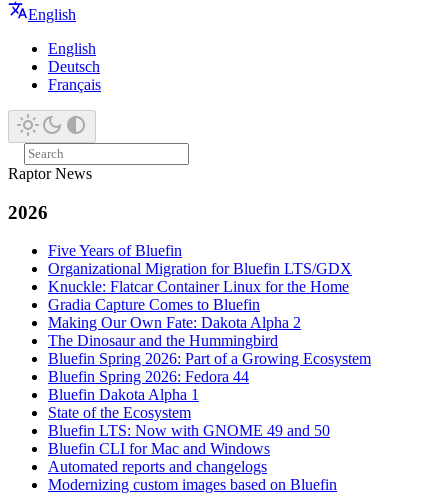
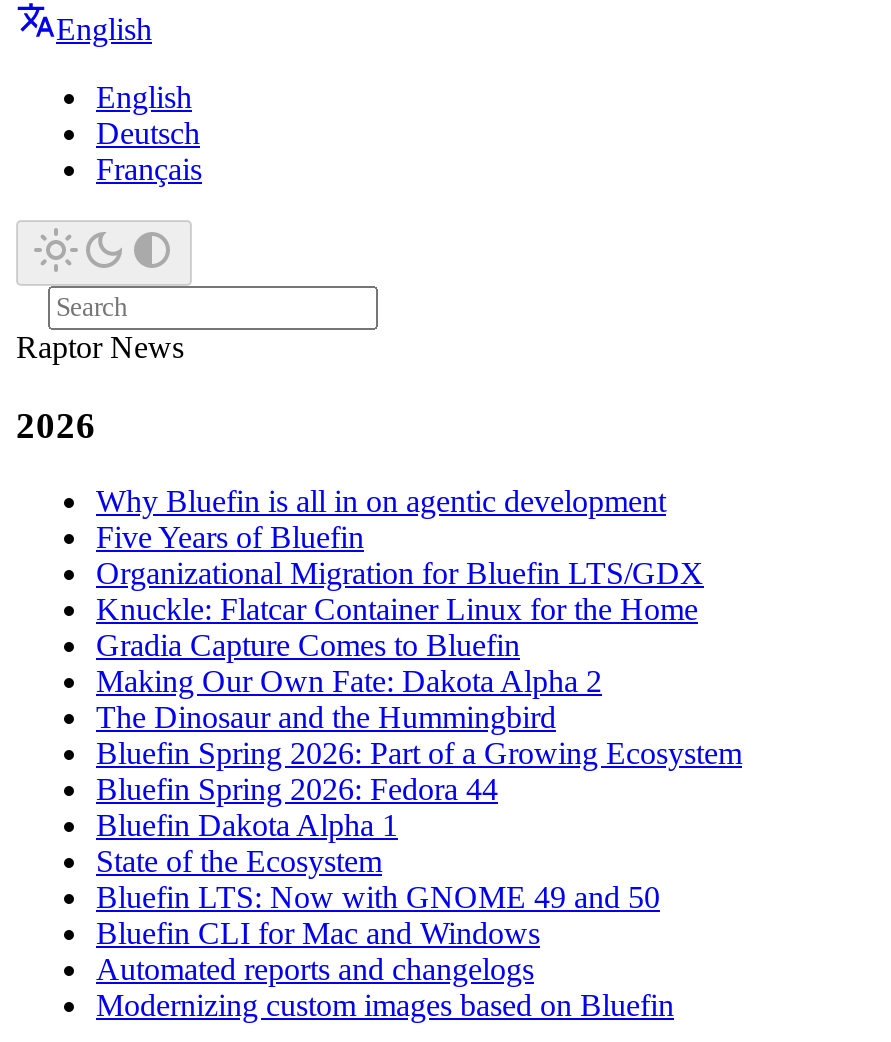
+ Why Bluefin is all in on agentic development
